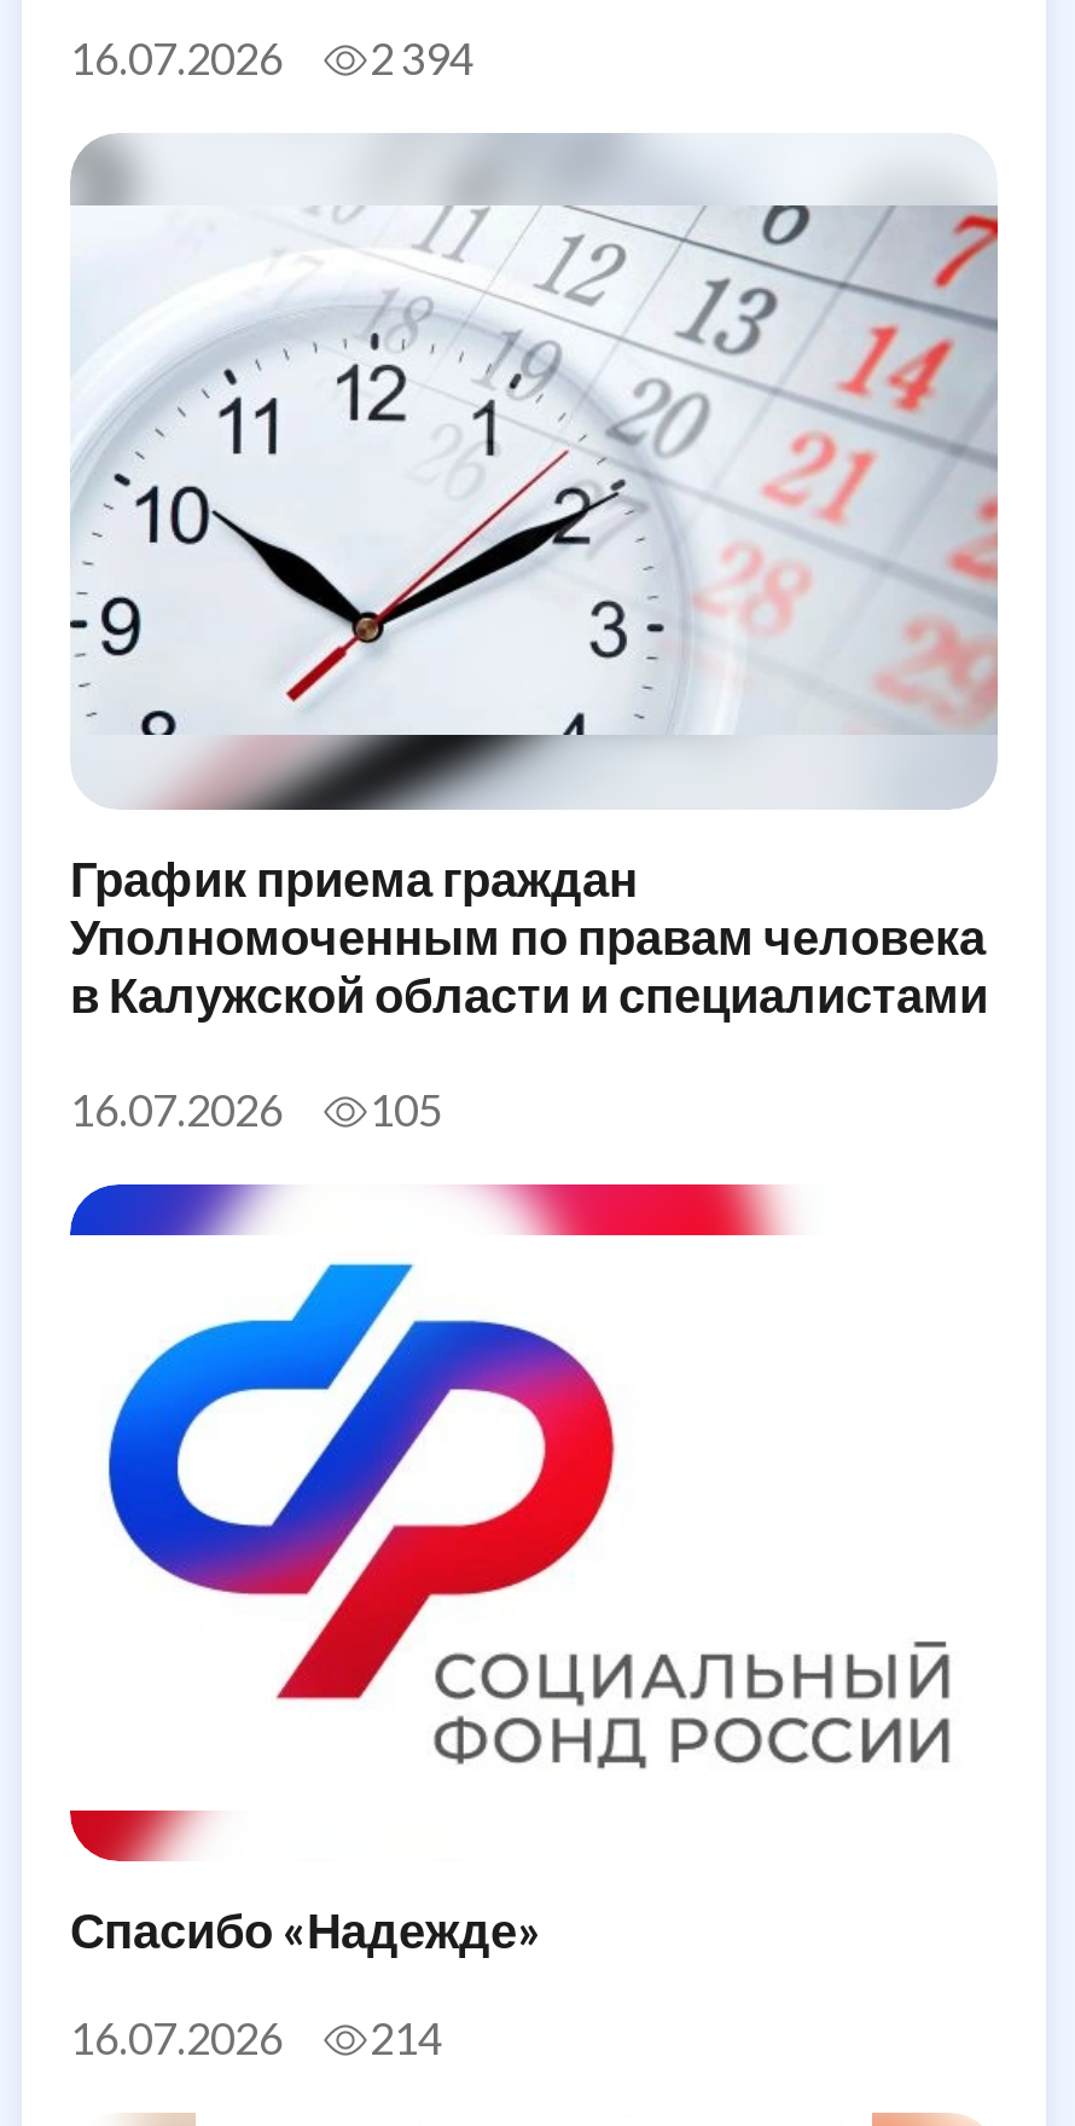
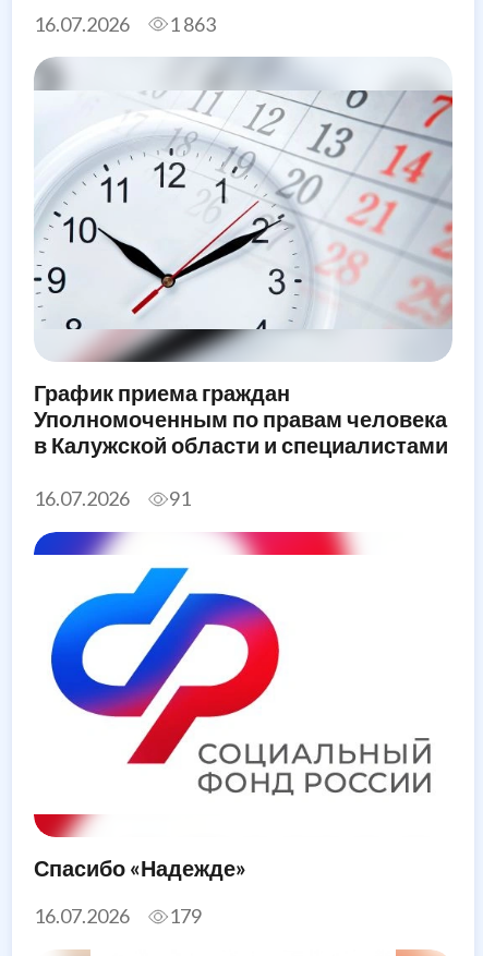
- 16.07.2026 2 394
+ 16.07.2026 1 863

- 16.07.2026 105
+ 16.07.2026 91

- 16.07.2026 214
+ 16.07.2026 179
